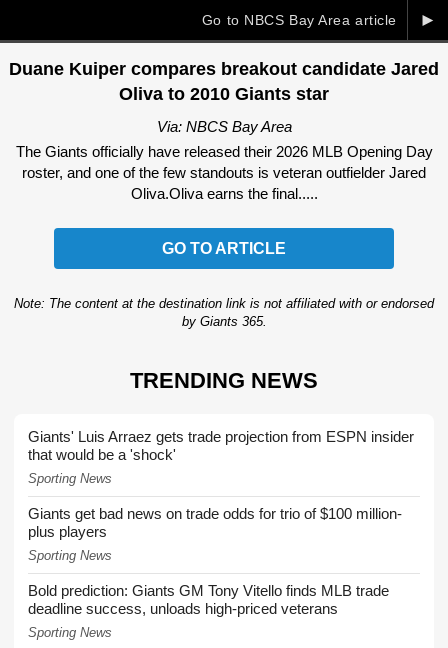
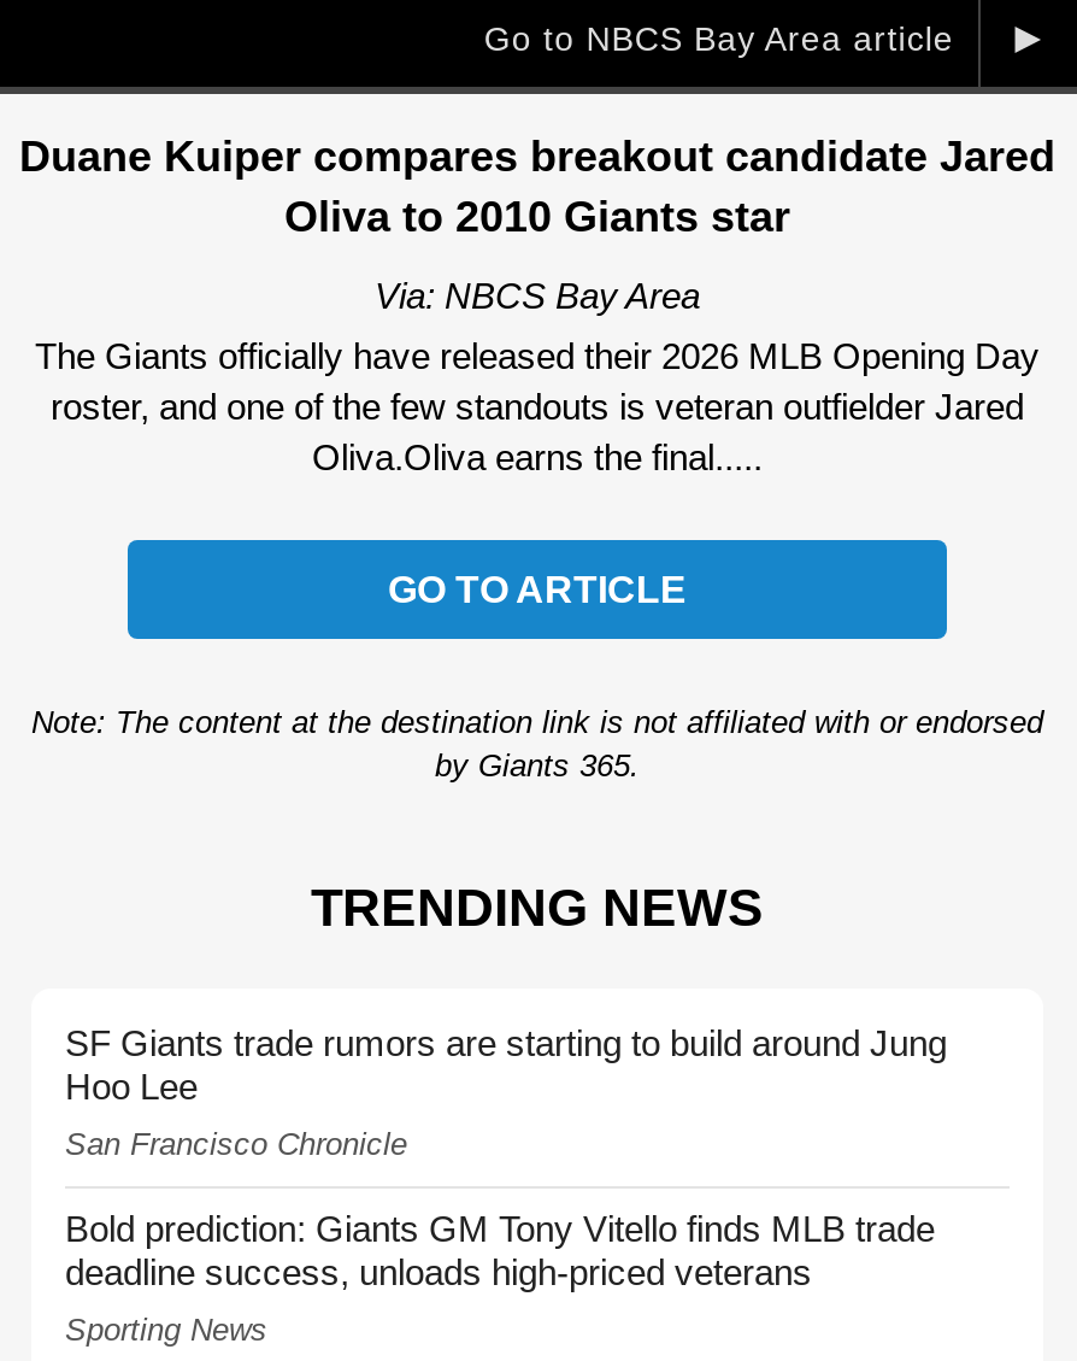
- Giants' Luis Arraez gets trade projection from ESPN insider
- that would be a 'shock'
- Sporting News
- Giants get bad news on trade odds for trio of $100 million-
- plus players
- Sporting News
+ SF Giants trade rumors are starting to build around Jung
+ Hoo Lee
+ San Francisco Chronicle
